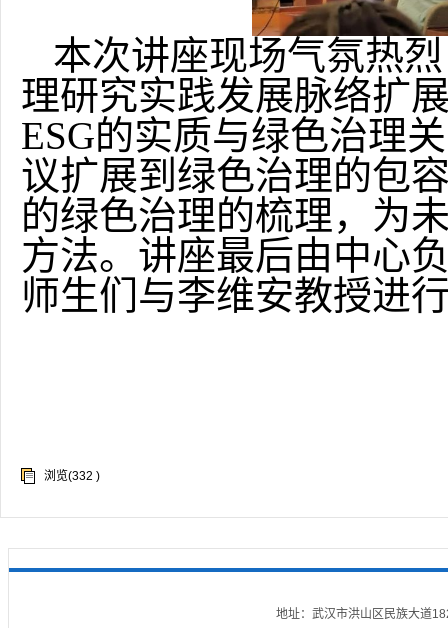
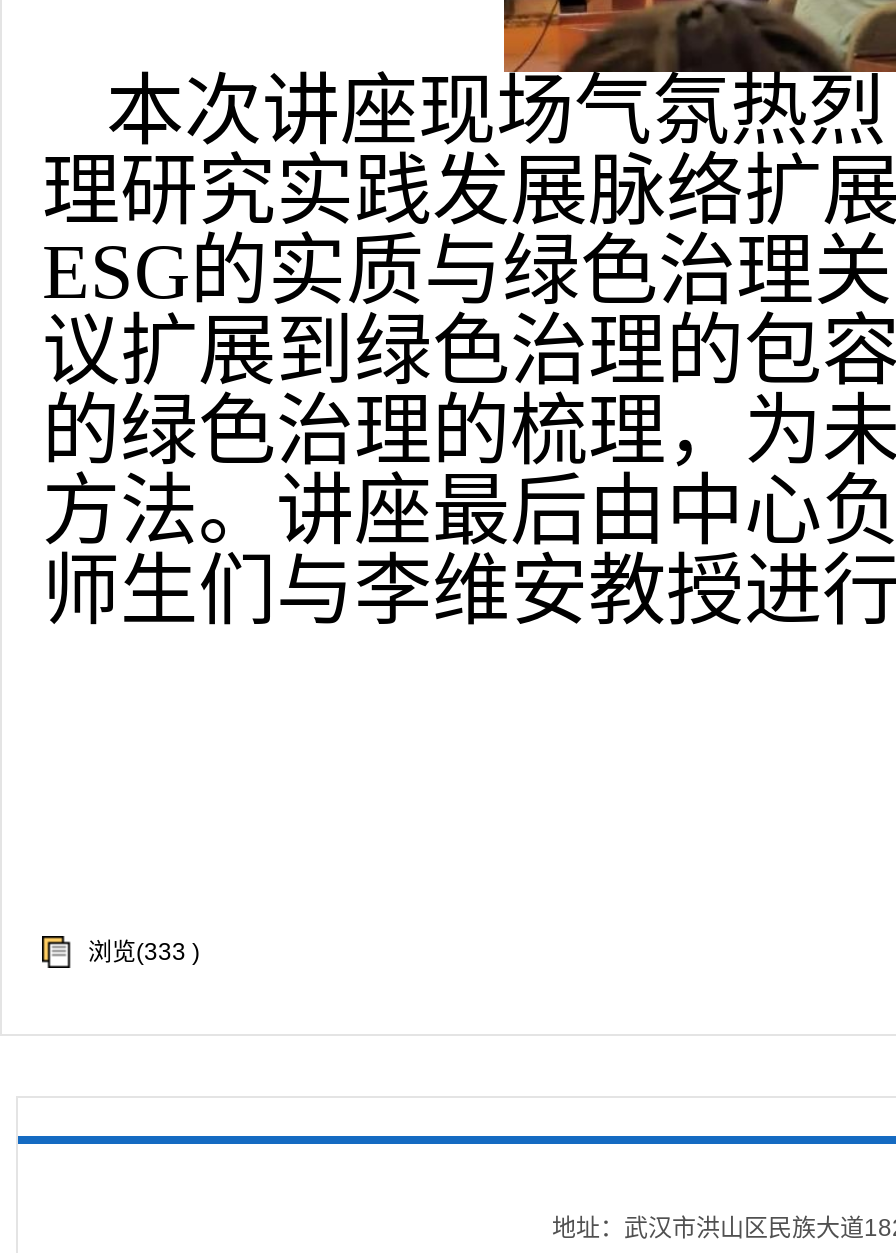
- 浏览(332)
+ 浏览(333)
